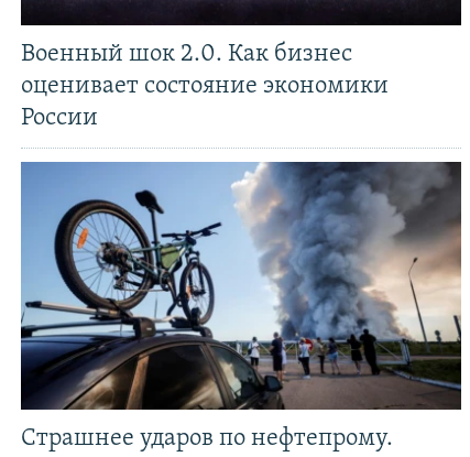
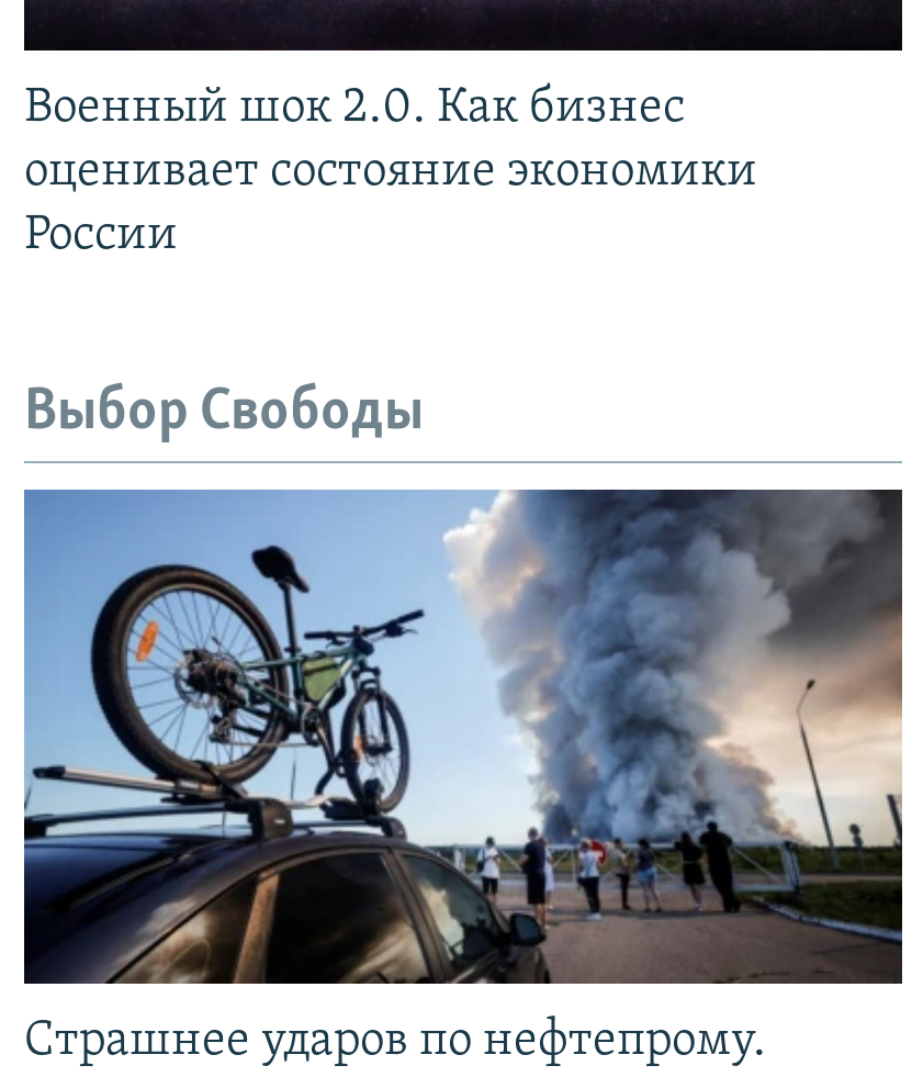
+ Выбор Свободы
